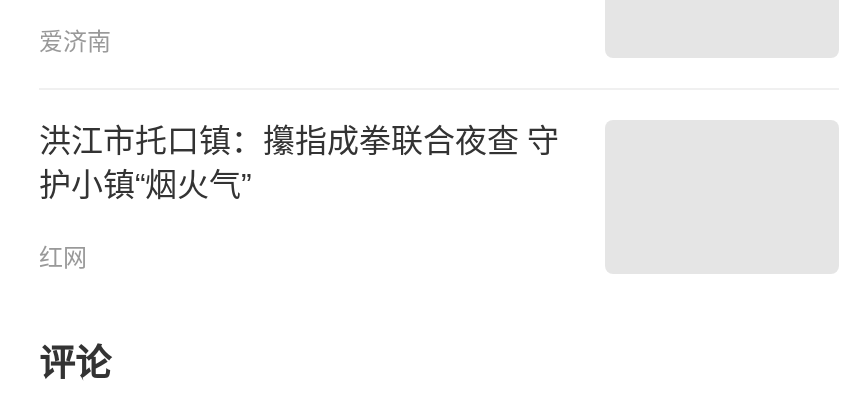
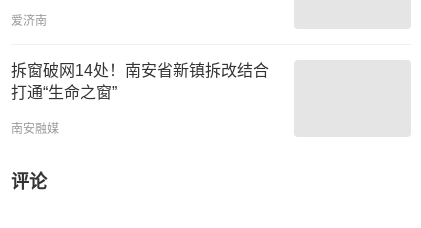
- 洪江市托口镇：攥指成拳联合夜查 守
- 护小镇“烟火气”
+ 拆窗破网14处！南安省新镇拆改结合
+ 打通“生命之窗”

- 红网
+ 南安融媒
